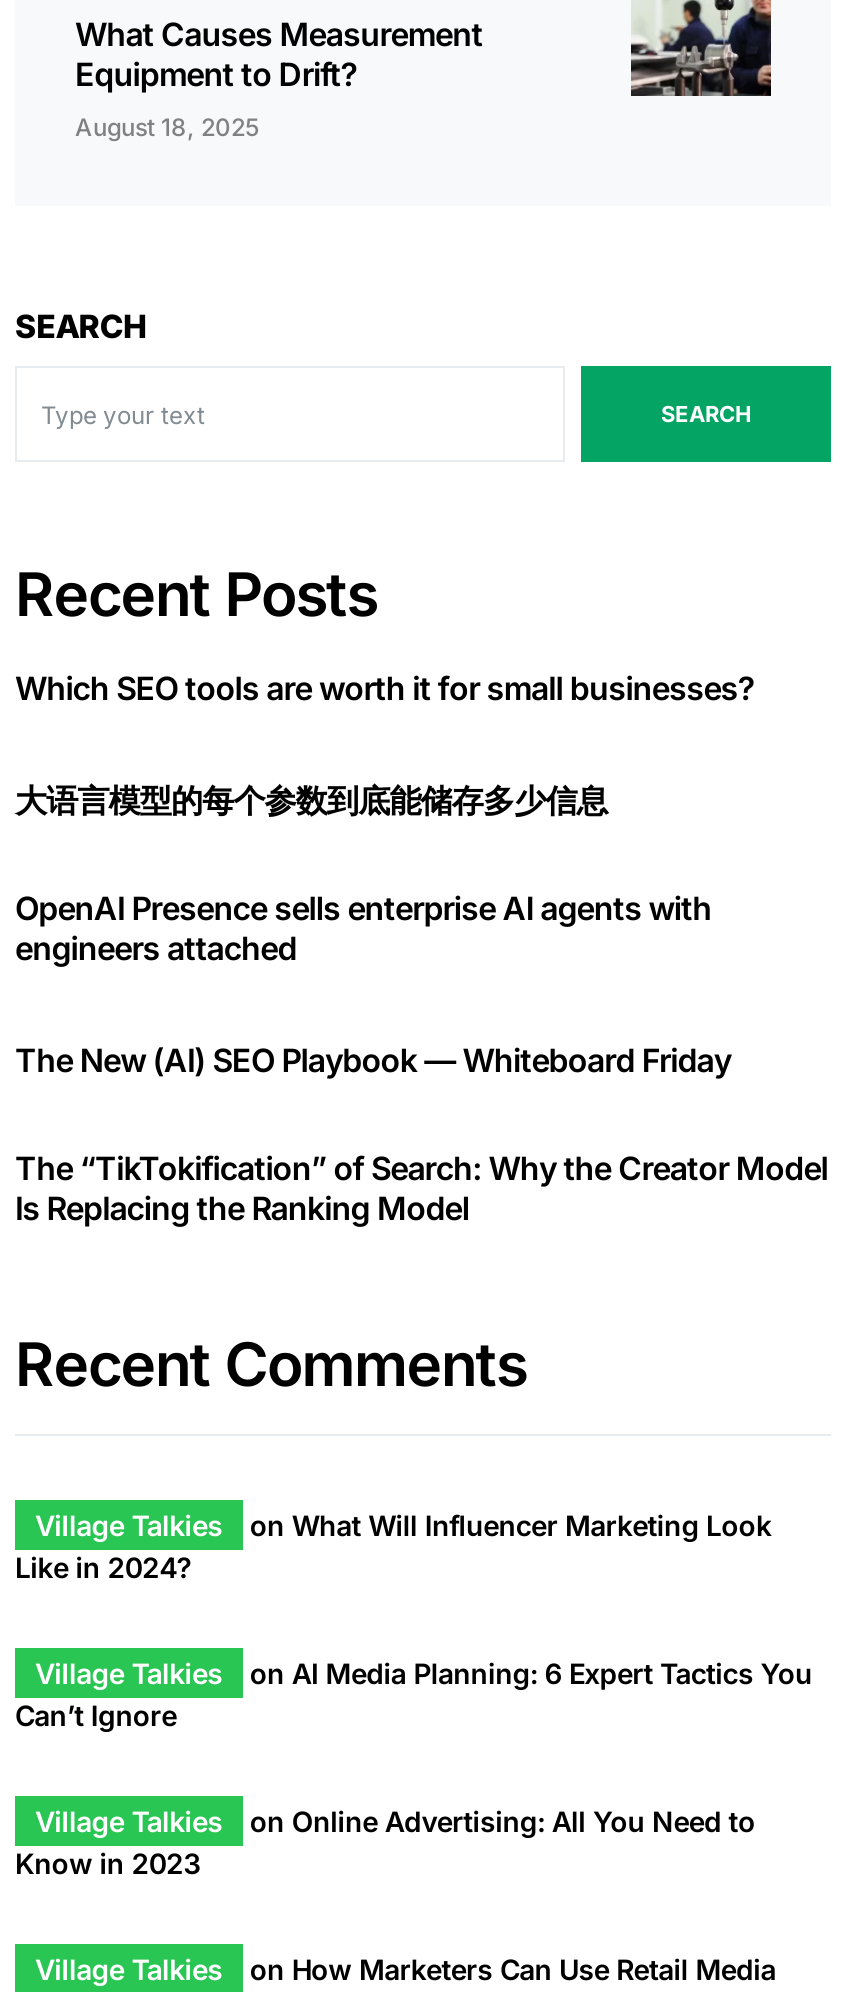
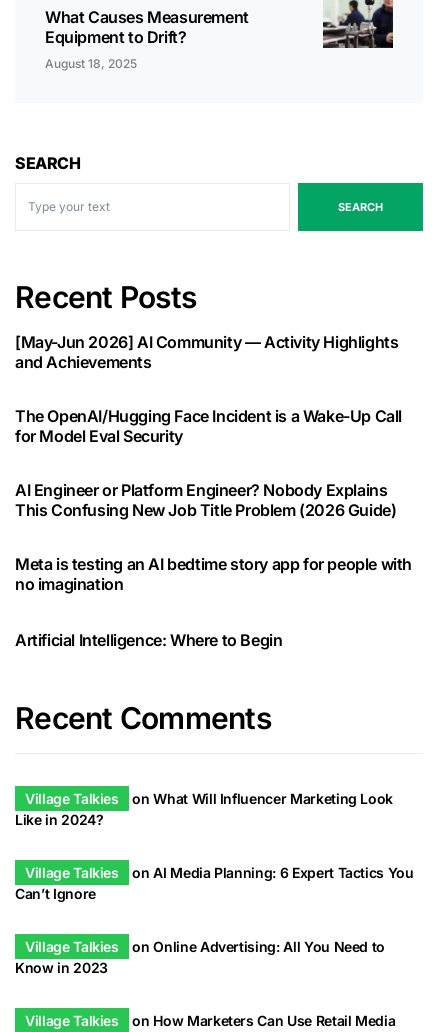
- Which SEO tools are worth it for small businesses?
+ [May-Jun 2026] AI Community — Activity Highlights
+ and Achievements

- 大语言模型的每个参数到底能储存多少信息
+ The OpenAI/Hugging Face Incident is a Wake-Up Call
+ for Model Eval Security

- OpenAI Presence sells enterprise AI agents with
- engineers attached
+ AI Engineer or Platform Engineer? Nobody Explains
+ This Confusing New Job Title Problem (2026 Guide)

- The New (AI) SEO Playbook — Whiteboard Friday
+ Meta is testing an AI bedtime story app for people with
+ no imagination

- The “TikTokification” of Search: Why the Creator Model
- Is Replacing the Ranking Model
+ Artificial Intelligence: Where to Begin
